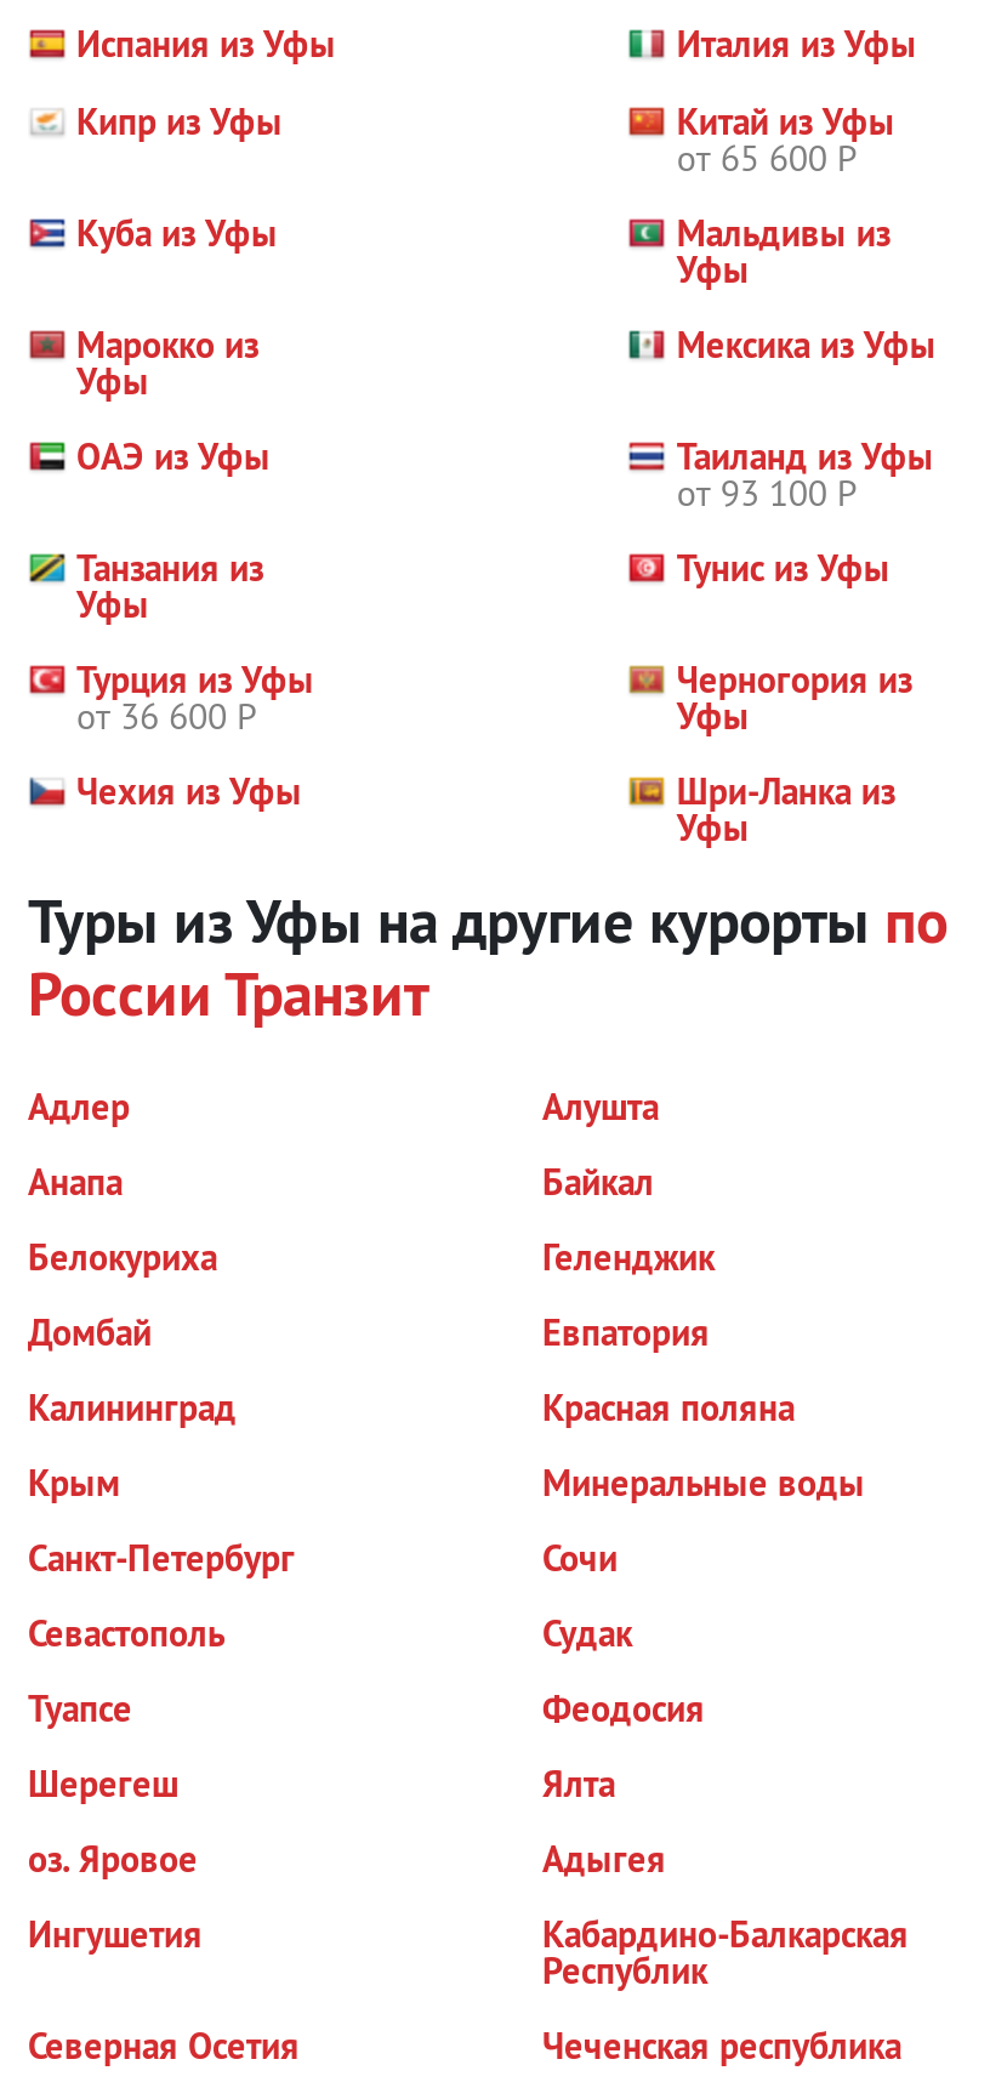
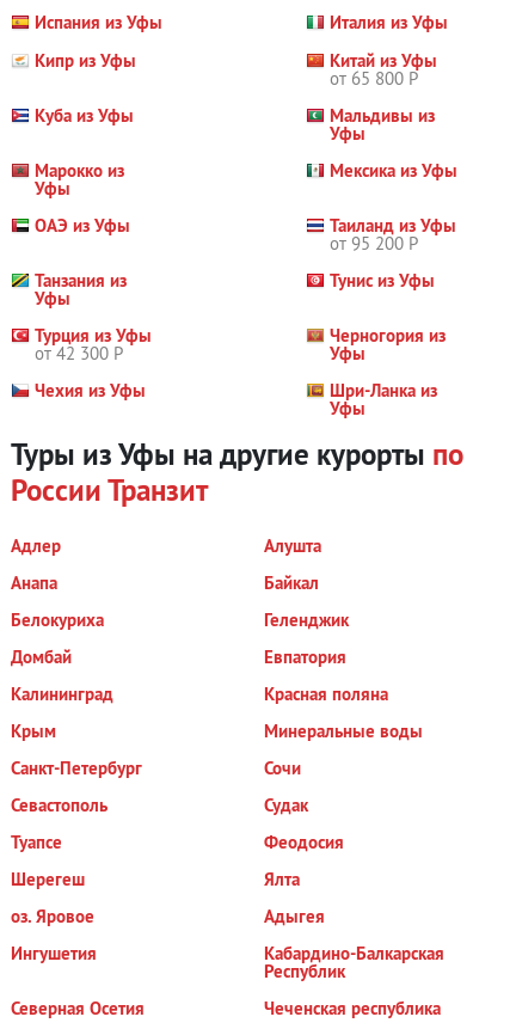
- от 65 600 Р
+ от 65 800 Р

- от 93 100 Р
+ от 95 200 Р

- от 36 600 Р
+ от 42 300 Р
